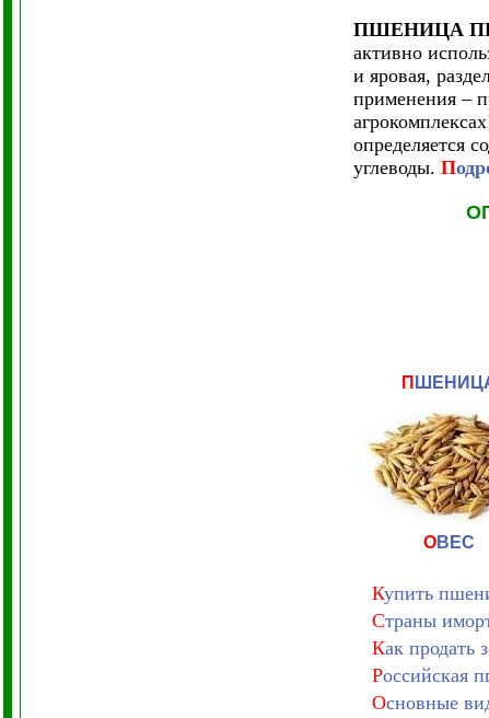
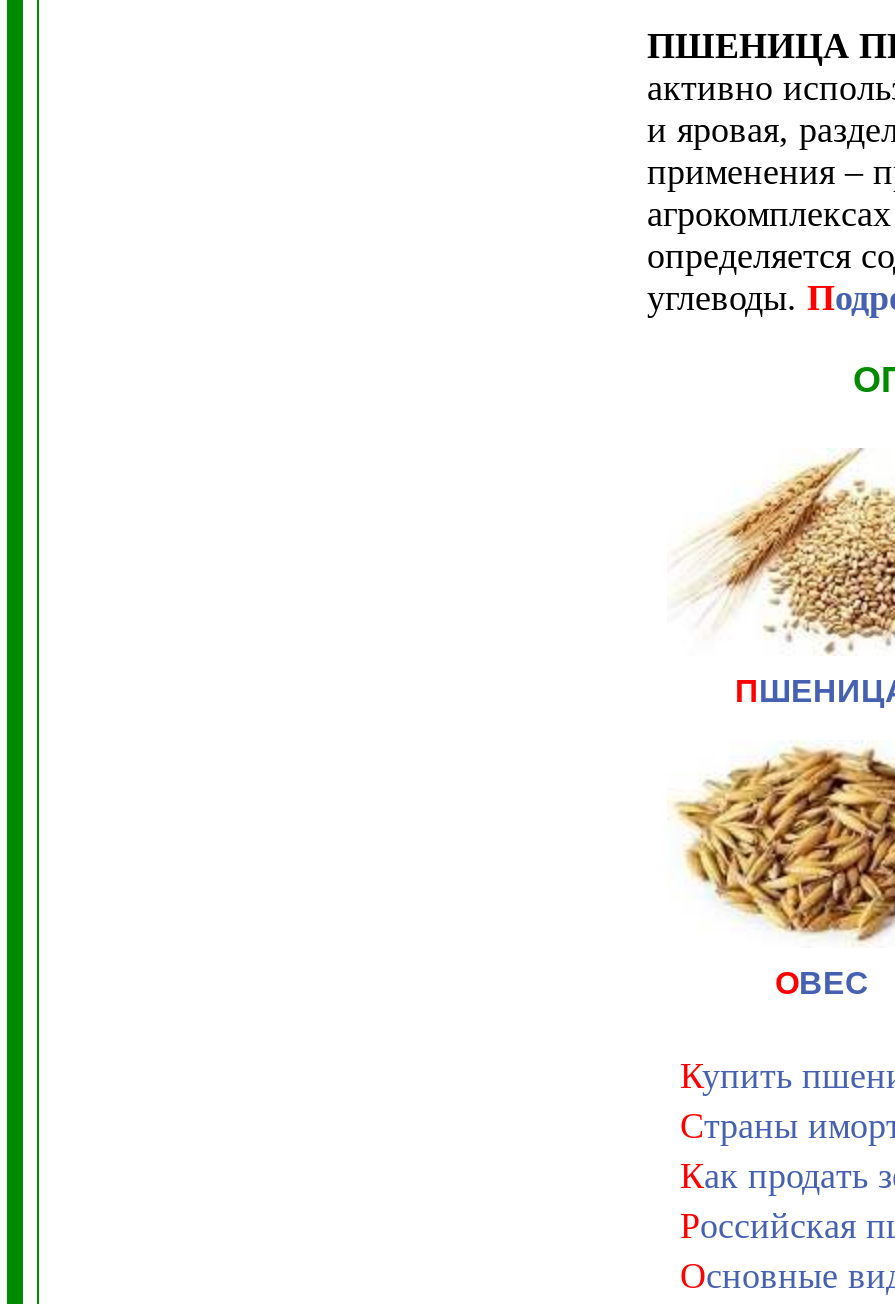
+ [image]
